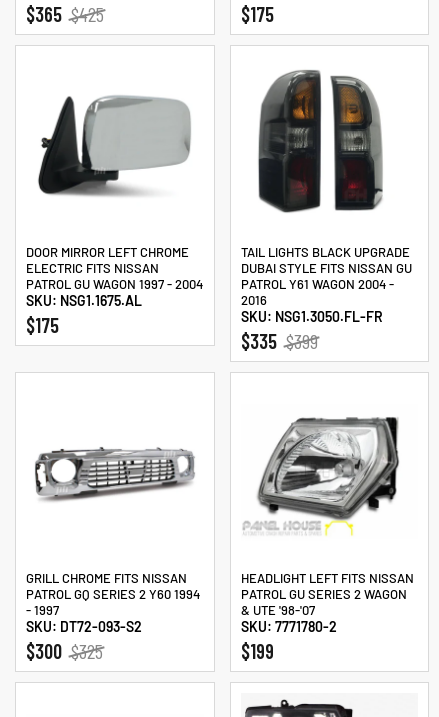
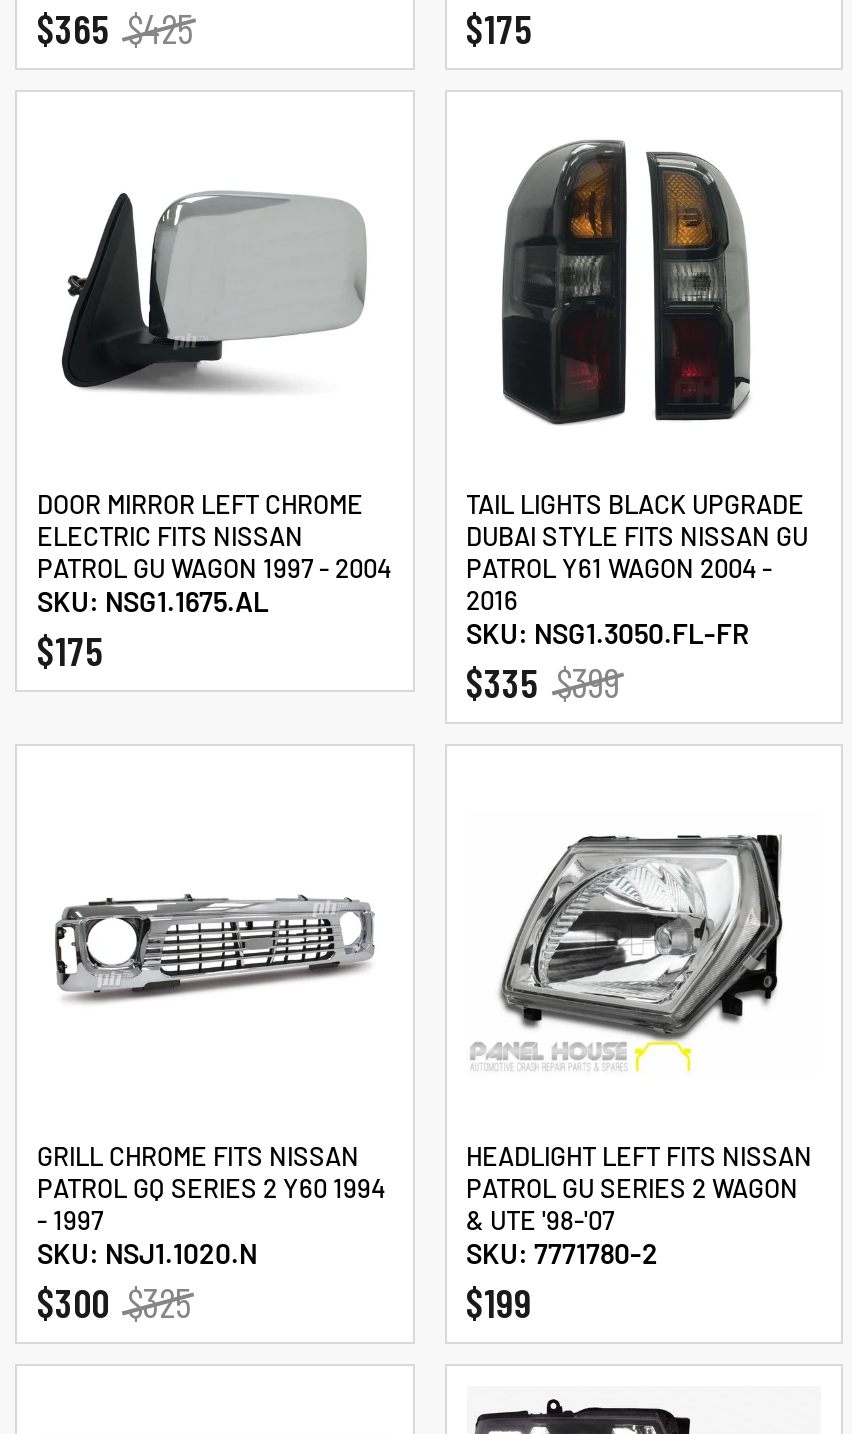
- SKU: DT72-093-S2
+ SKU: NSJ1.1020.N
